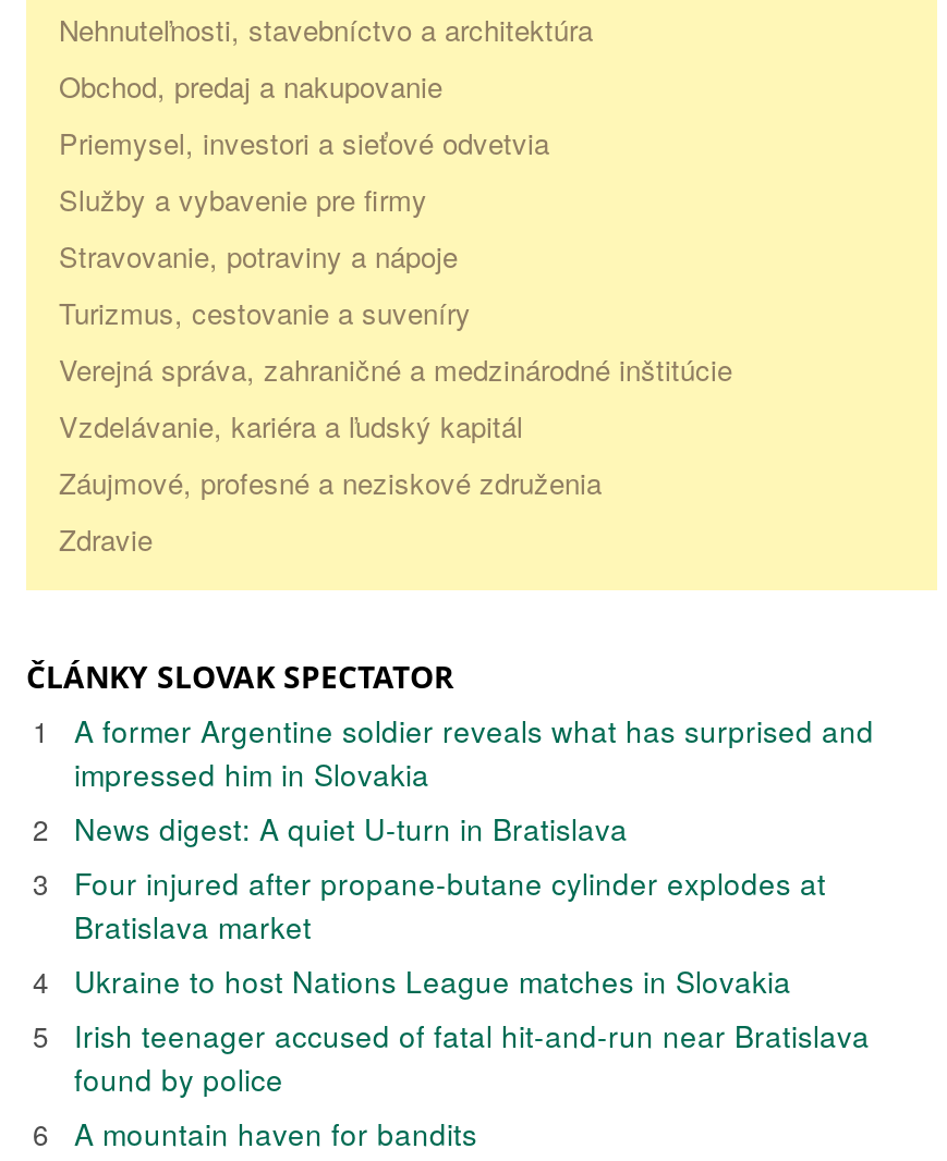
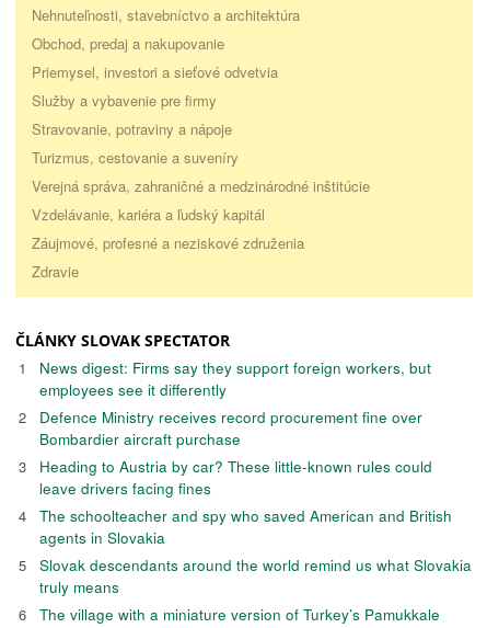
- A former Argentine soldier reveals what has surprised and
- impressed him in Slovakia
+ News digest: Firms say they support foreign workers, but
+ employees see it differently

- News digest: A quiet U-turn in Bratislava
+ Defence Ministry receives record procurement fine over
+ Bombardier aircraft purchase

- Four injured after propane-butane cylinder explodes at
- Bratislava market
+ Heading to Austria by car? These little-known rules could
+ leave drivers facing fines

- Ukraine to host Nations League matches in Slovakia
+ The schoolteacher and spy who saved American and British
+ agents in Slovakia

- Irish teenager accused of fatal hit-and-run near Bratislava
- found by police
+ Slovak descendants around the world remind us what Slovakia
+ truly means

- A mountain haven for bandits
+ The village with a miniature version of Turkey’s Pamukkale
